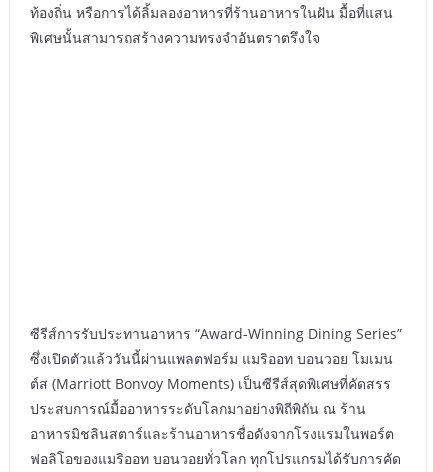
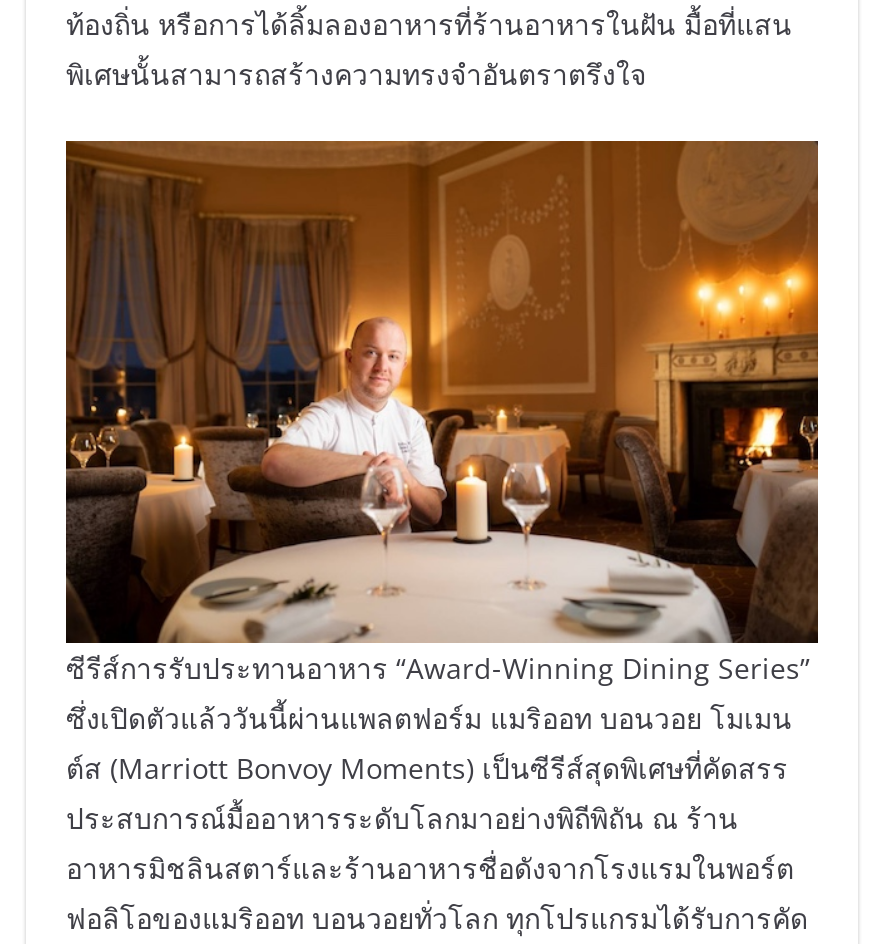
+ [image]
